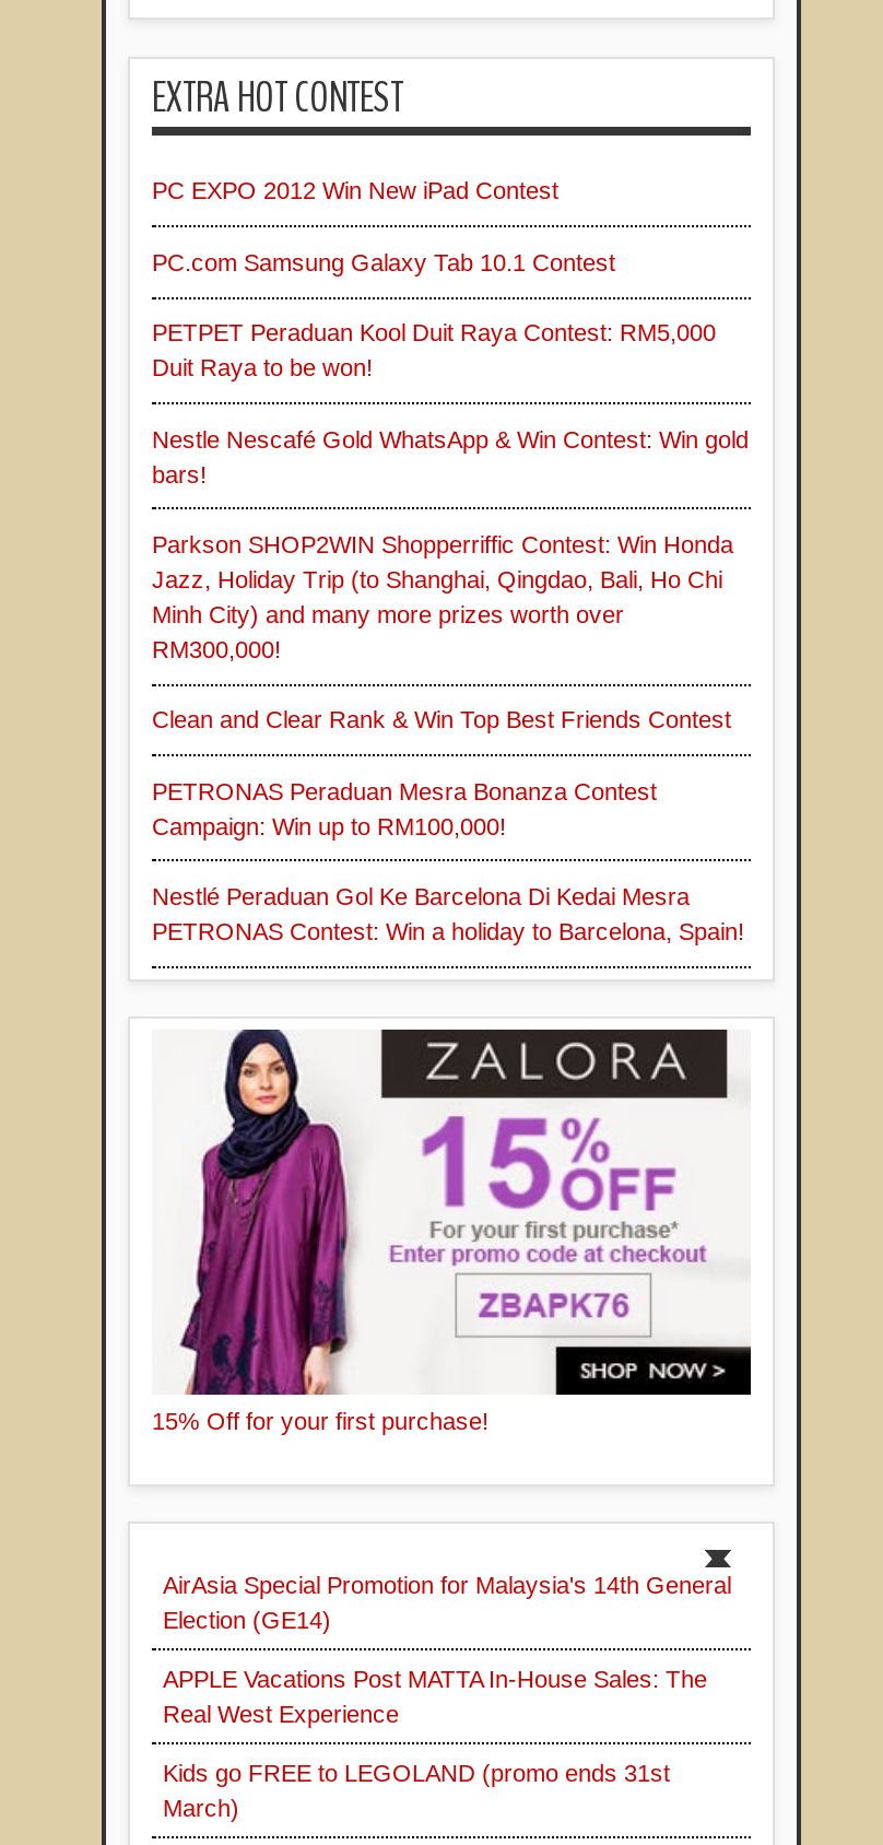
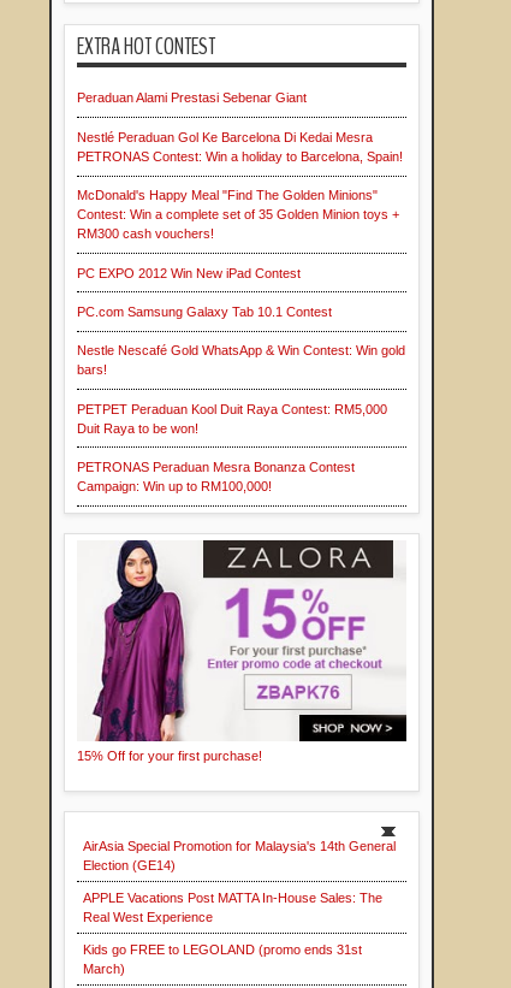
moved down: PC EXPO 2012 Win New iPad Contest | PC.com Samsung Galaxy Tab 10.1 Contest | Nestle Nescafé Gold WhatsApp & Win Contest: Win gold | bars! | PETPET Peraduan Kool Duit Raya Contest: RM5,000 | Duit Raya to be won! | PETRONAS Peraduan Mesra Bonanza Contest | Campaign: Win up to RM100,000!

- Parkson SHOP2WIN Shopperriffic Contest: Win Honda
- Jazz, Holiday Trip (to Shanghai, Qingdao, Bali, Ho Chi
- Minh City) and many more prizes worth over
- RM300,000!
- Clean and Clear Rank & Win Top Best Friends Contest
+ Peraduan Alami Prestasi Sebenar Giant

moved up: Nestlé Peraduan Gol Ke Barcelona Di Kedai Mesra | PETRONAS Contest: Win a holiday to Barcelona, Spain!

+ McDonald's Happy Meal "Find The Golden Minions"
+ Contest: Win a complete set of 35 Golden Minion toys +
+ RM300 cash vouchers!
